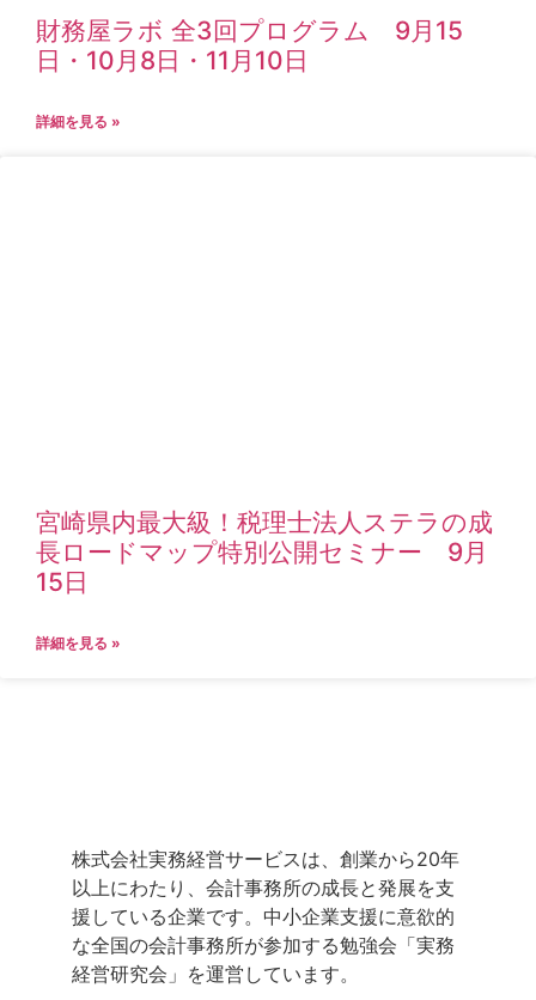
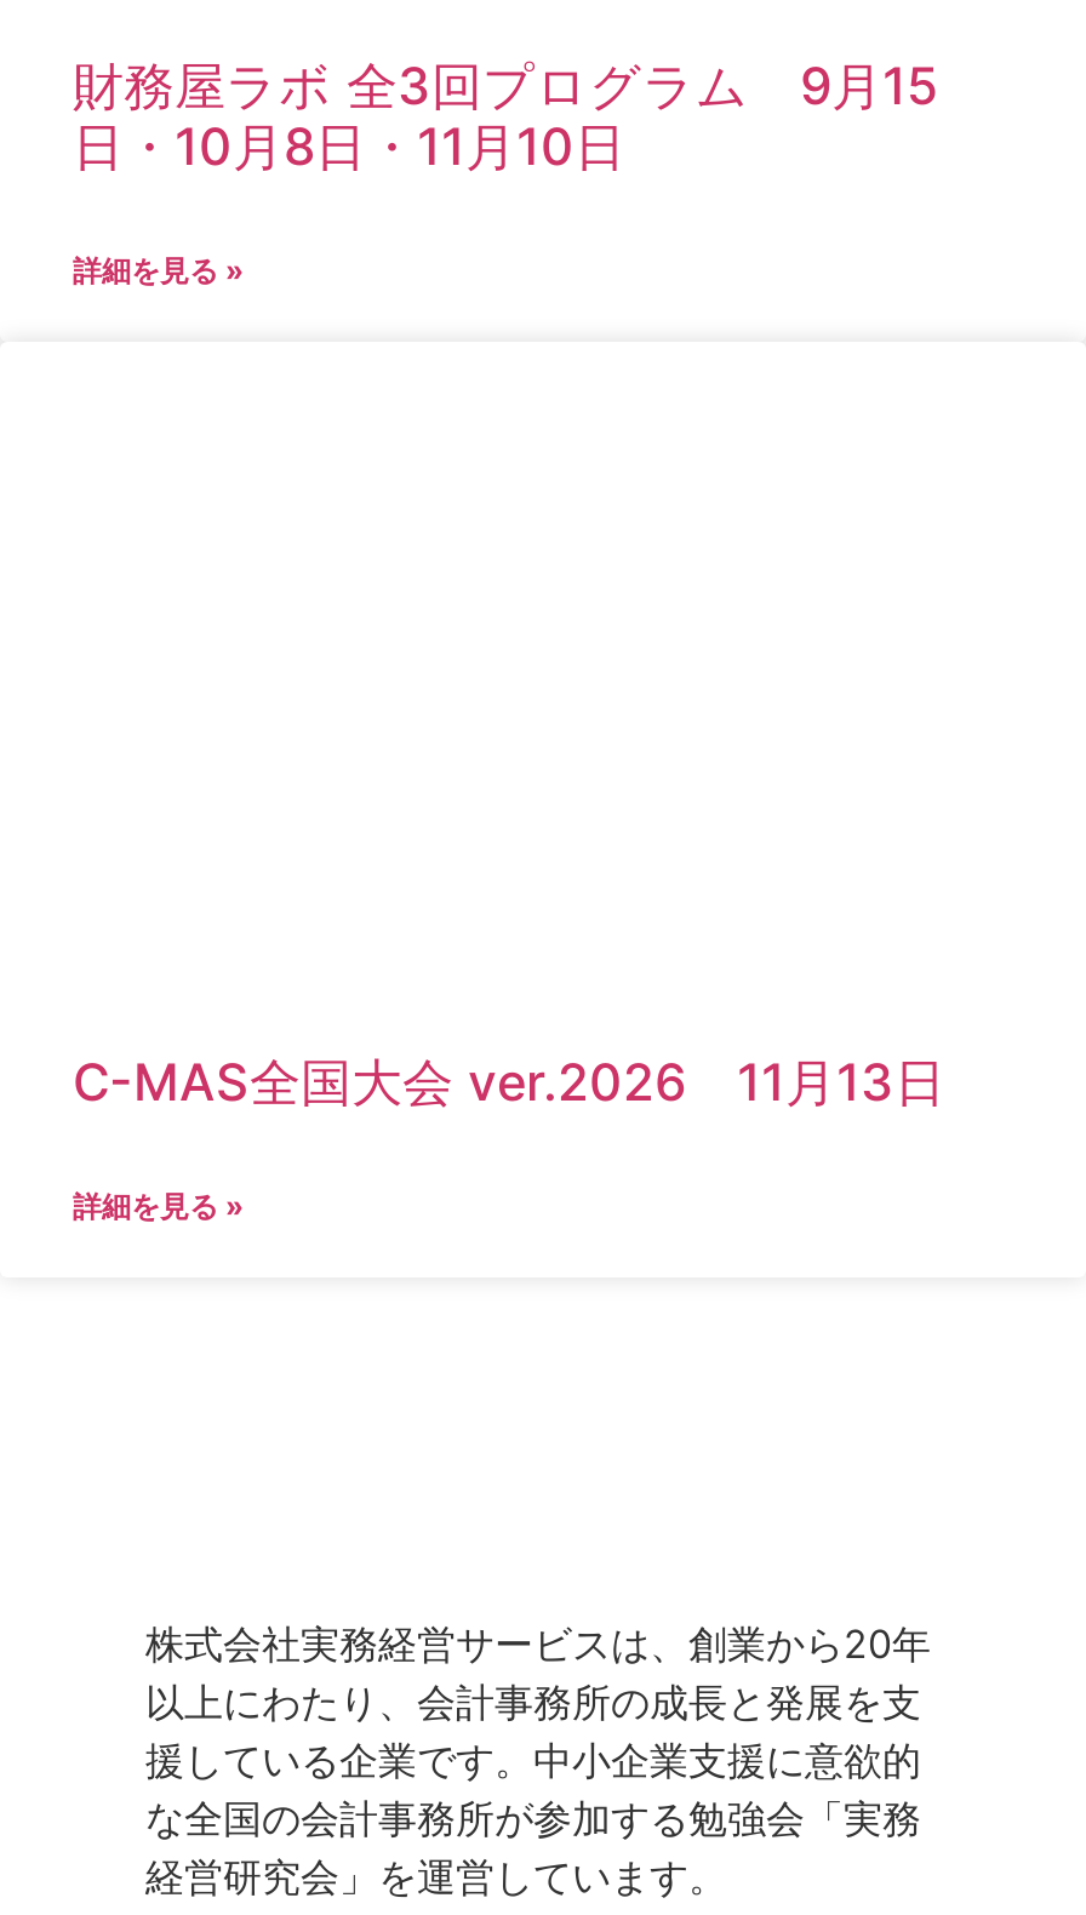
- 宮崎県内最大級！税理士法人ステラの成
- 長ロードマップ特別公開セミナー 9月
- 15日
+ C-MAS全国大会 ver.2026 11月13日
